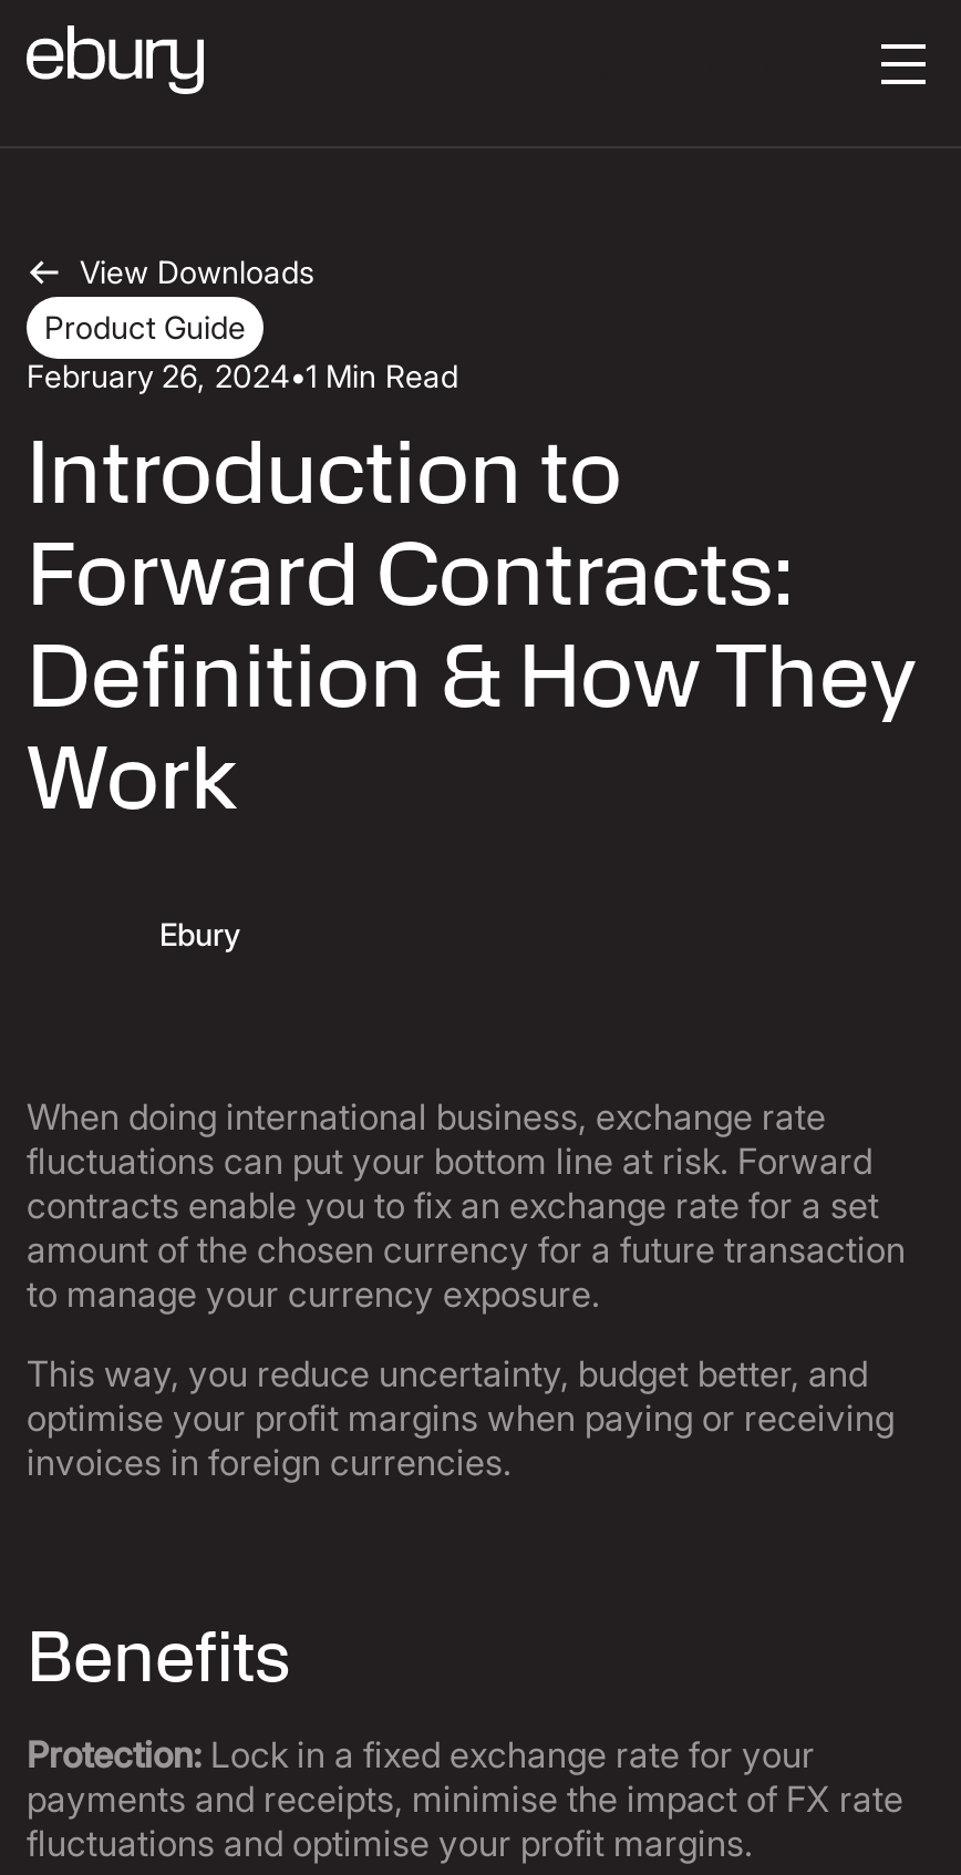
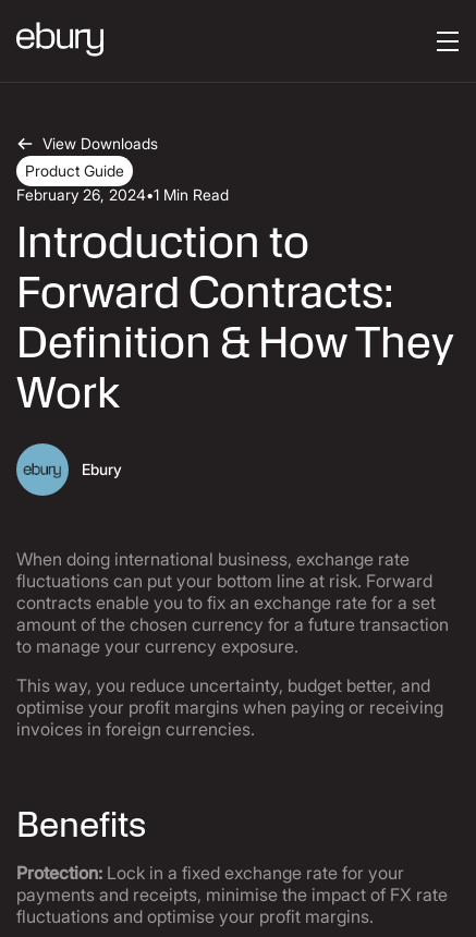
+ [image]
